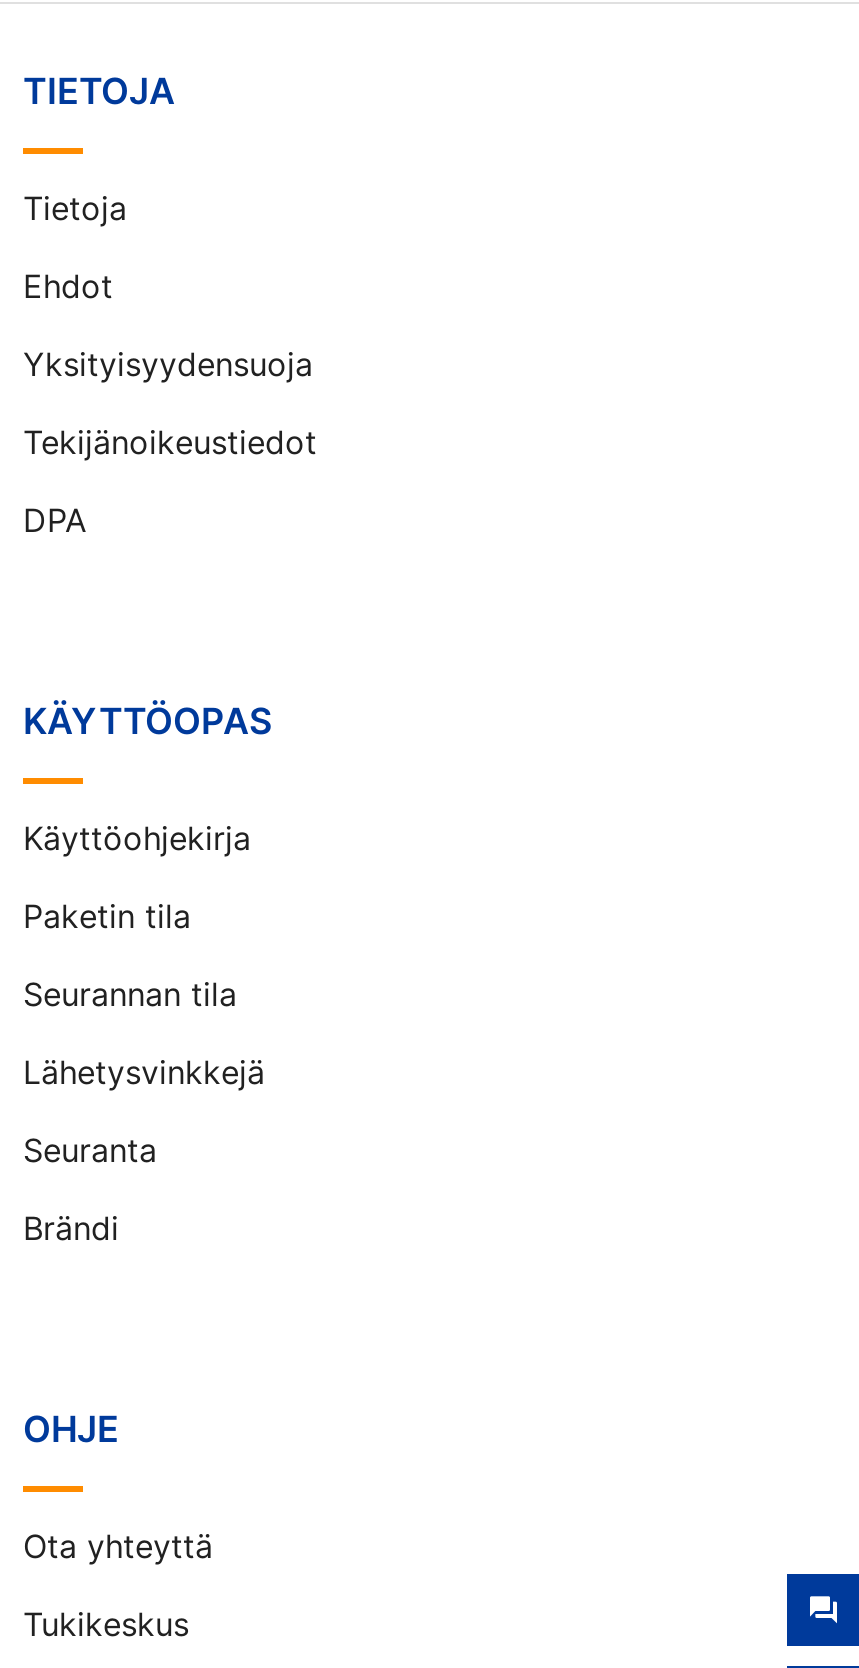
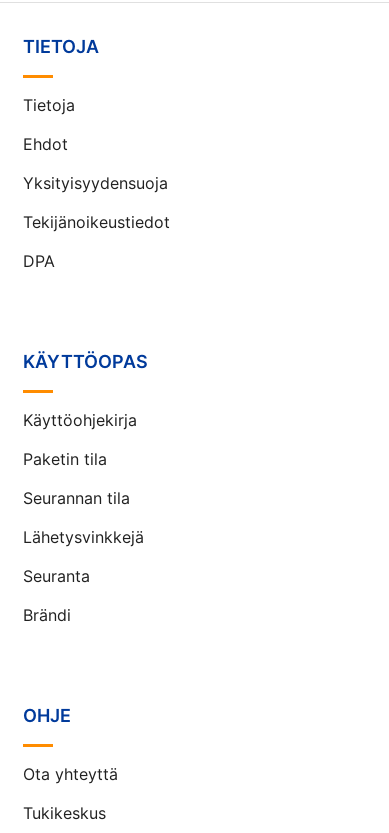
- [image]
